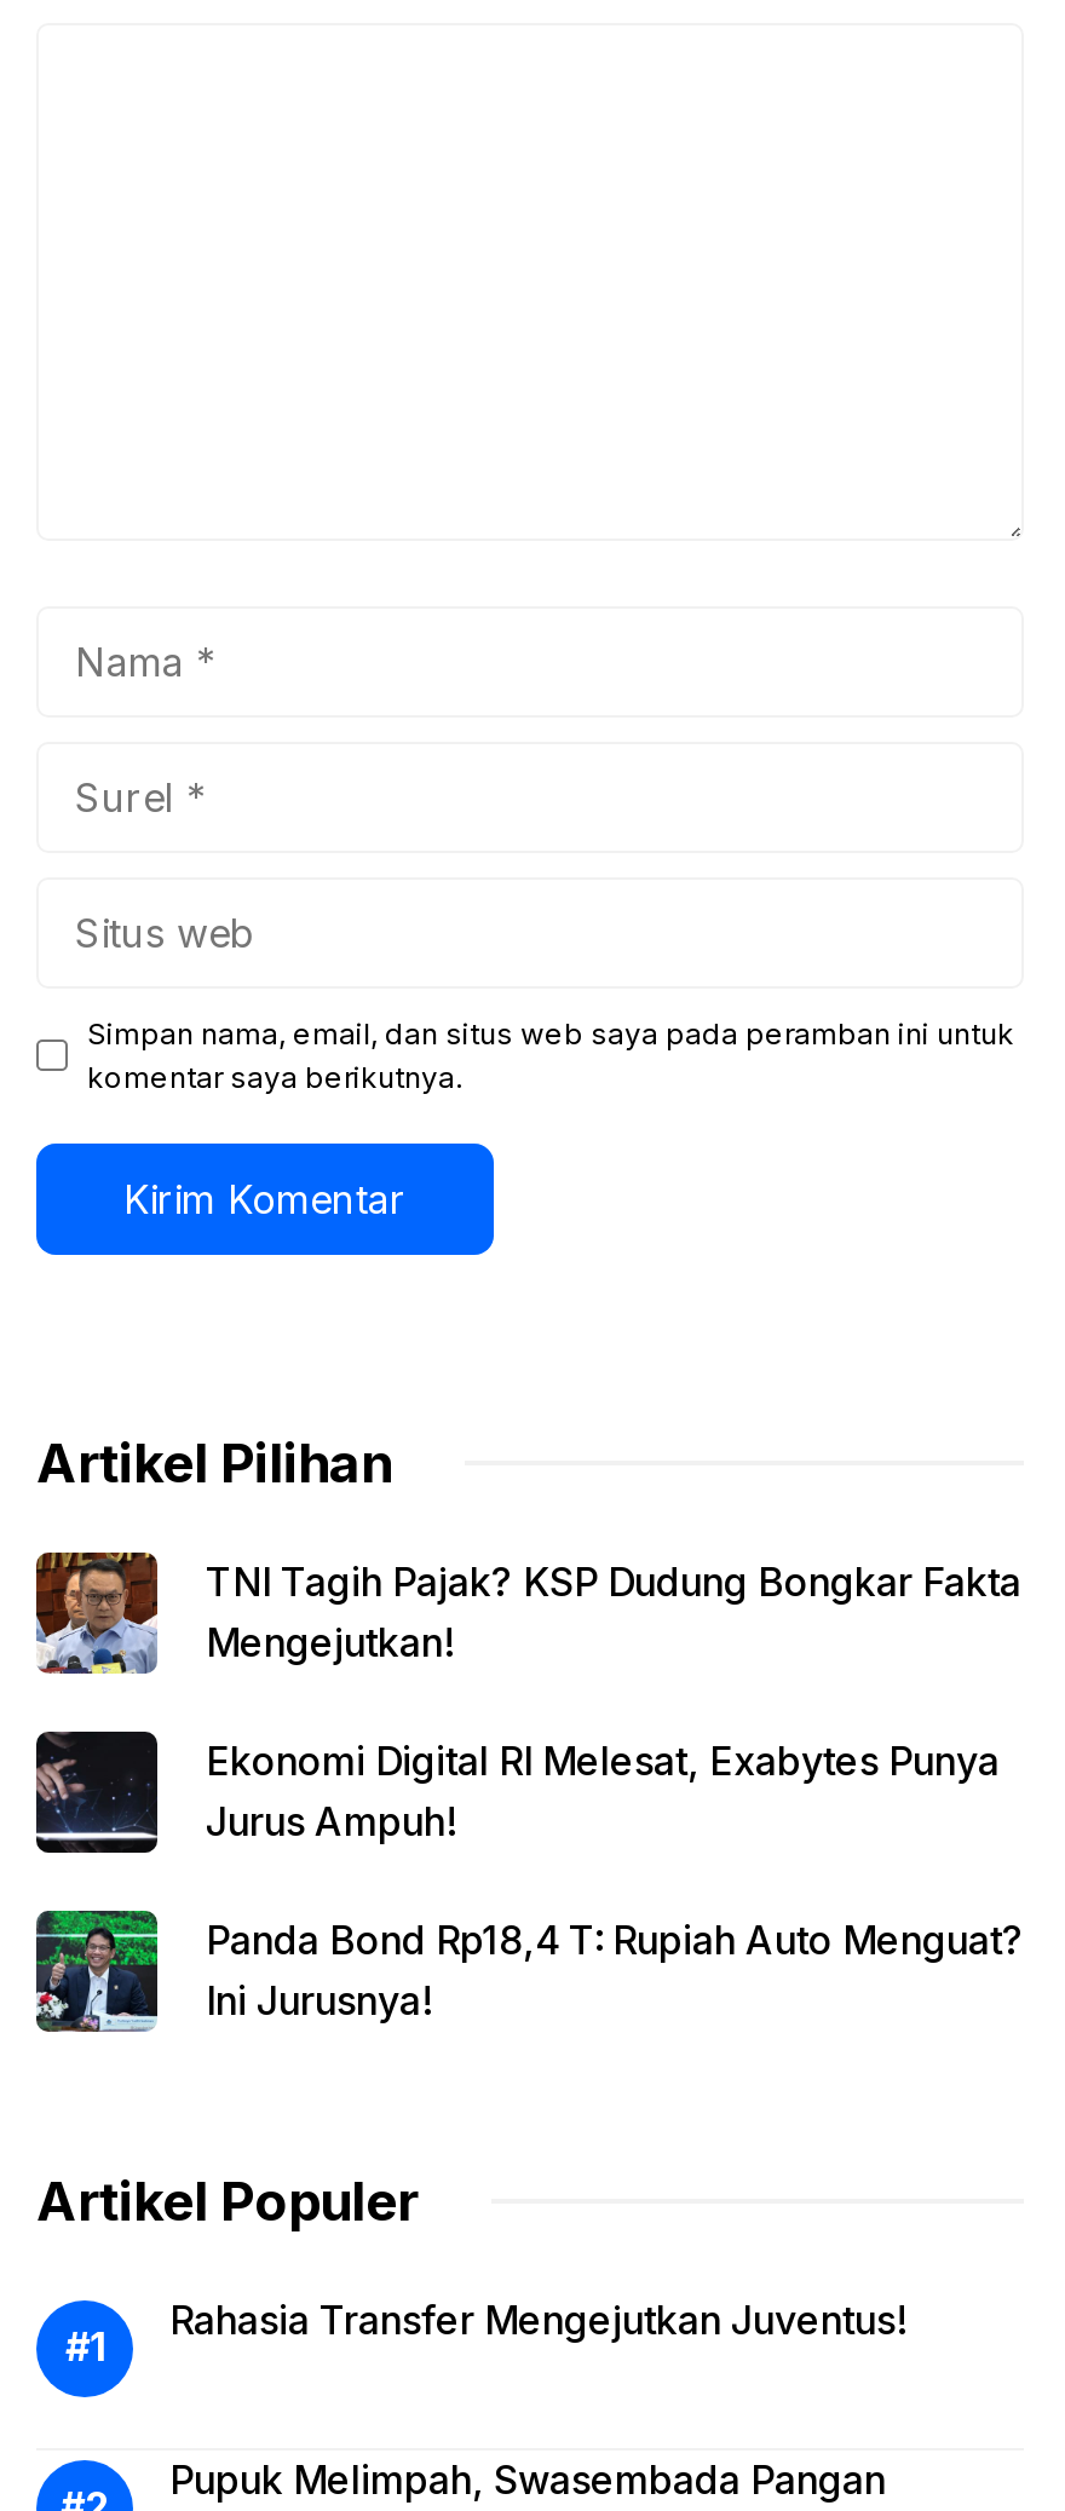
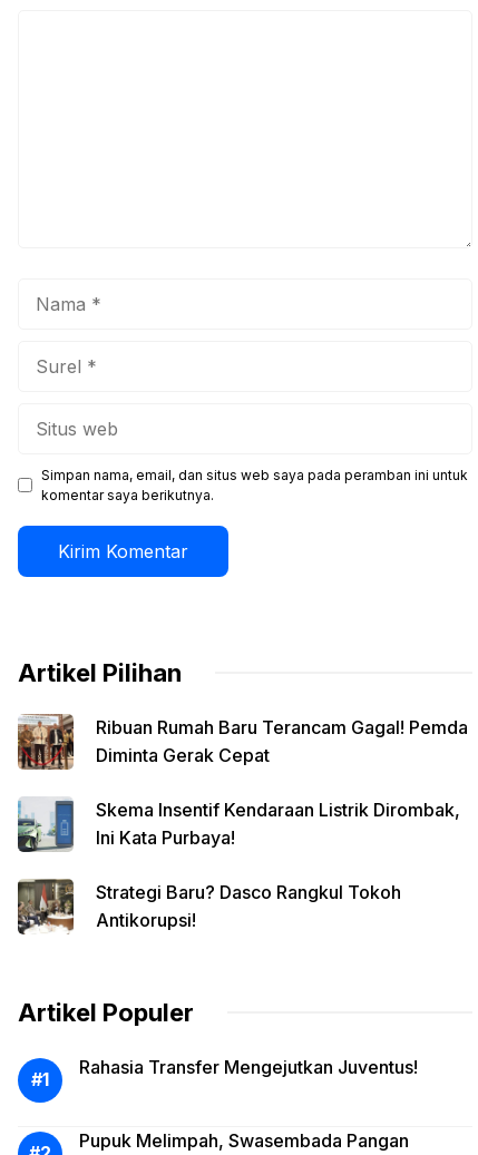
- [image]
- TNI Tagih Pajak? KSP Dudung Bongkar Fakta
- Mengejutkan!
+ [image]
+ Ribuan Rumah Baru Terancam Gagal! Pemda
+ Diminta Gerak Cepat

- [image]
- Ekonomi Digital RI Melesat, Exabytes Punya
- Jurus Ampuh!
+ [image]
+ Skema Insentif Kendaraan Listrik Dirombak,
+ Ini Kata Purbaya!

- [image]
- Panda Bond Rp18,4 T: Rupiah Auto Menguat?
- Ini Jurusnya!
+ [image]
+ Strategi Baru? Dasco Rangkul Tokoh
+ Antikorupsi!
